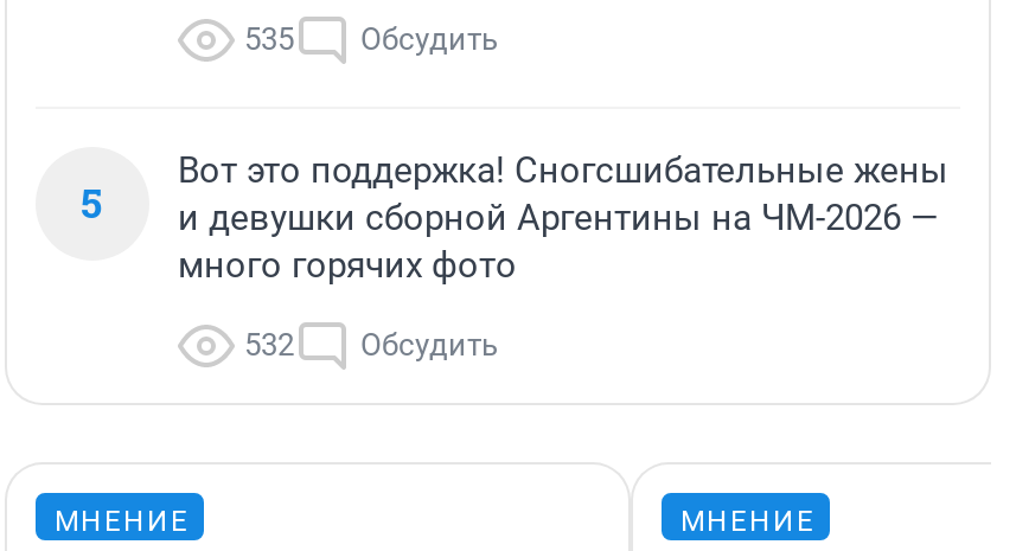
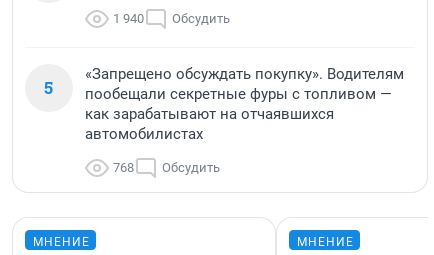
- 535 Обсудить
+ 1 940 Обсудить

- Вот это поддержка! Сногсшибательные жены
- и девушки сборной Аргентины на ЧМ-2026 —
- много горячих фото
+ «Запрещено обсуждать покупку». Водителям
+ пообещали секретные фуры с топливом —
+ как зарабатывают на отчаявшихся
+ автомобилистах

- 532 Обсудить
+ 768 Обсудить
